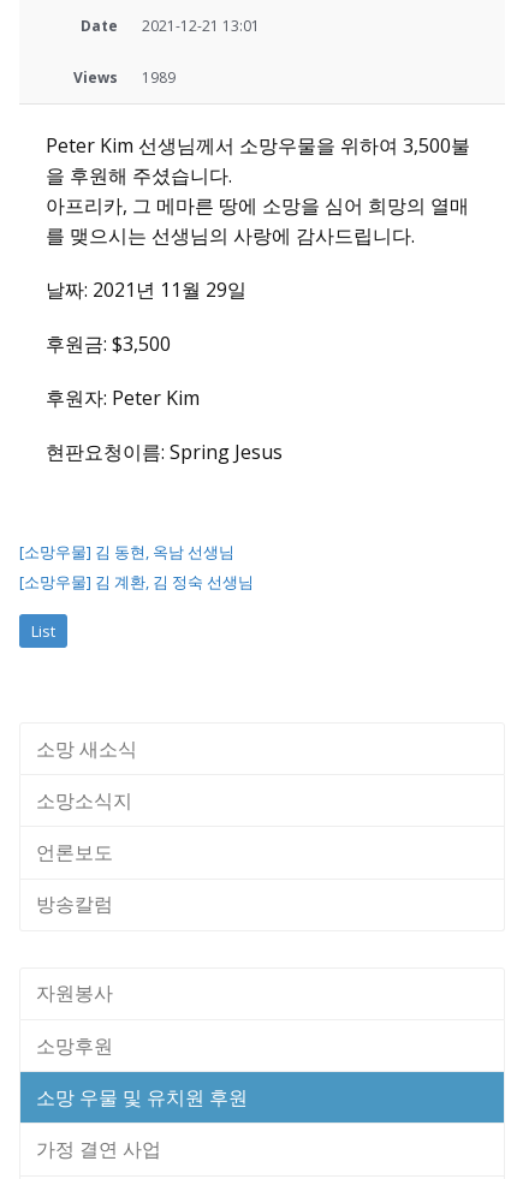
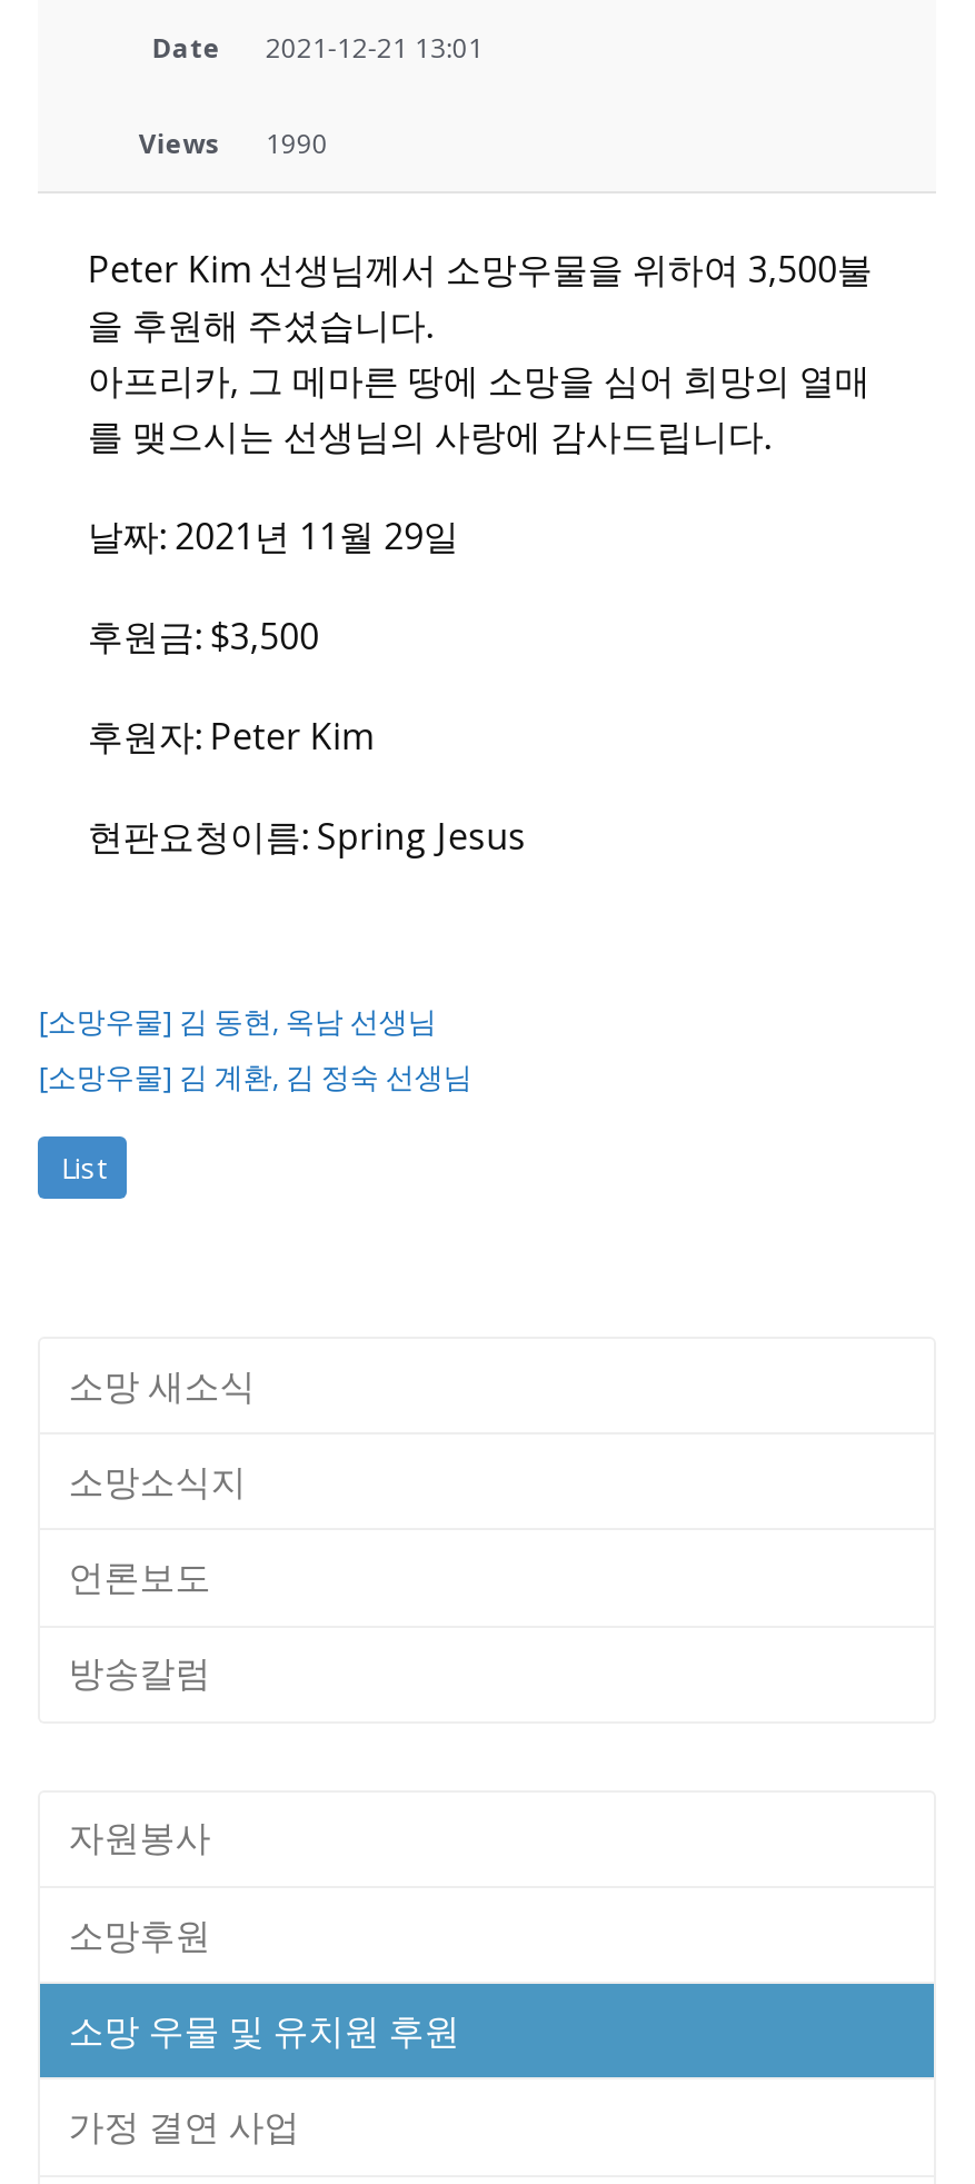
- Views 1989
+ Views 1990
